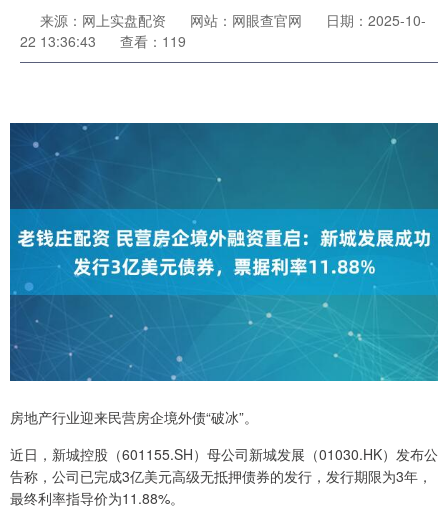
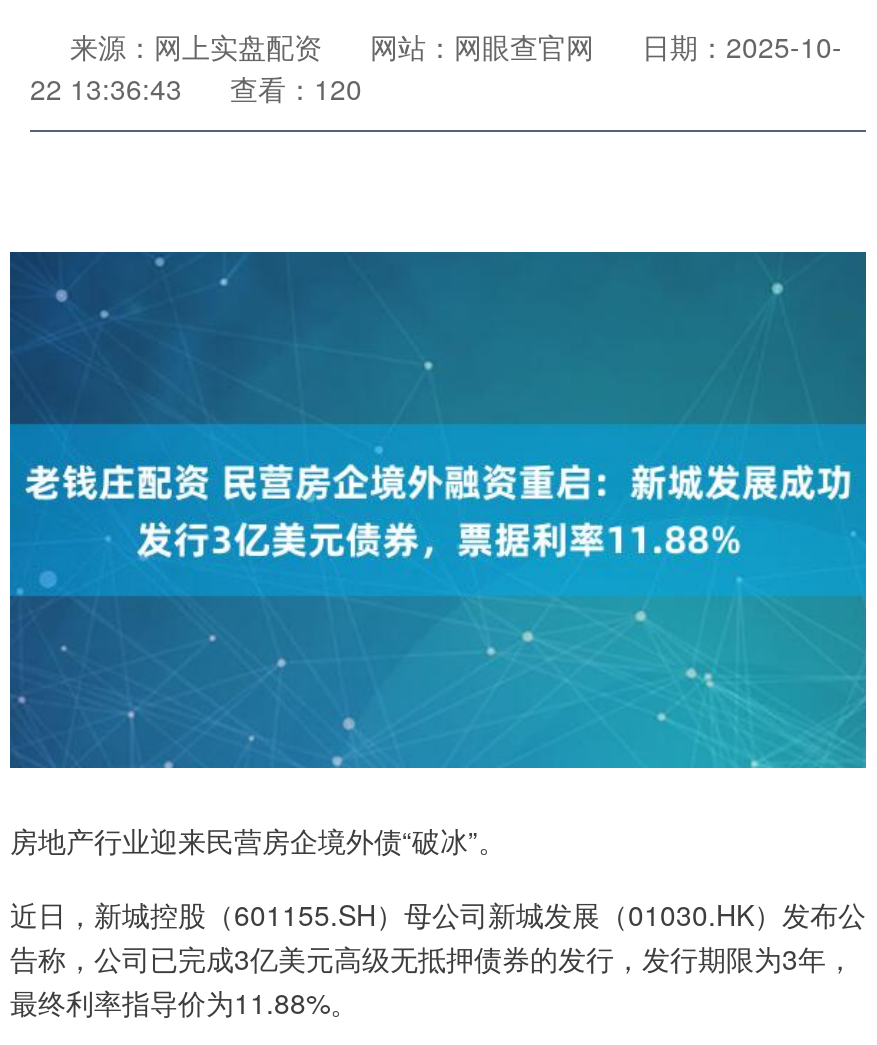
- 22 13:36:43 查看：119
+ 22 13:36:43 查看：120
